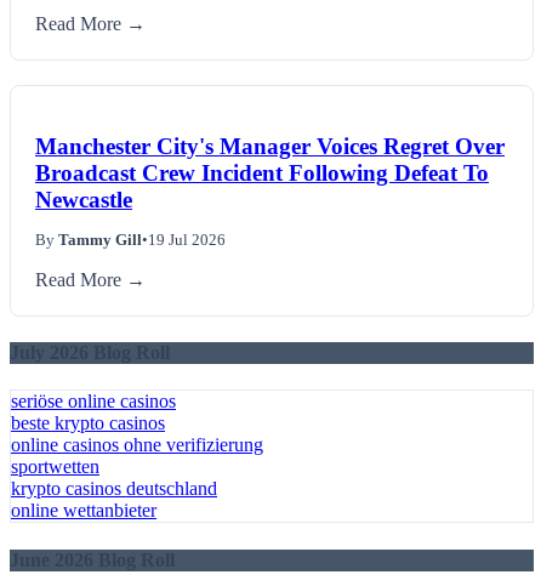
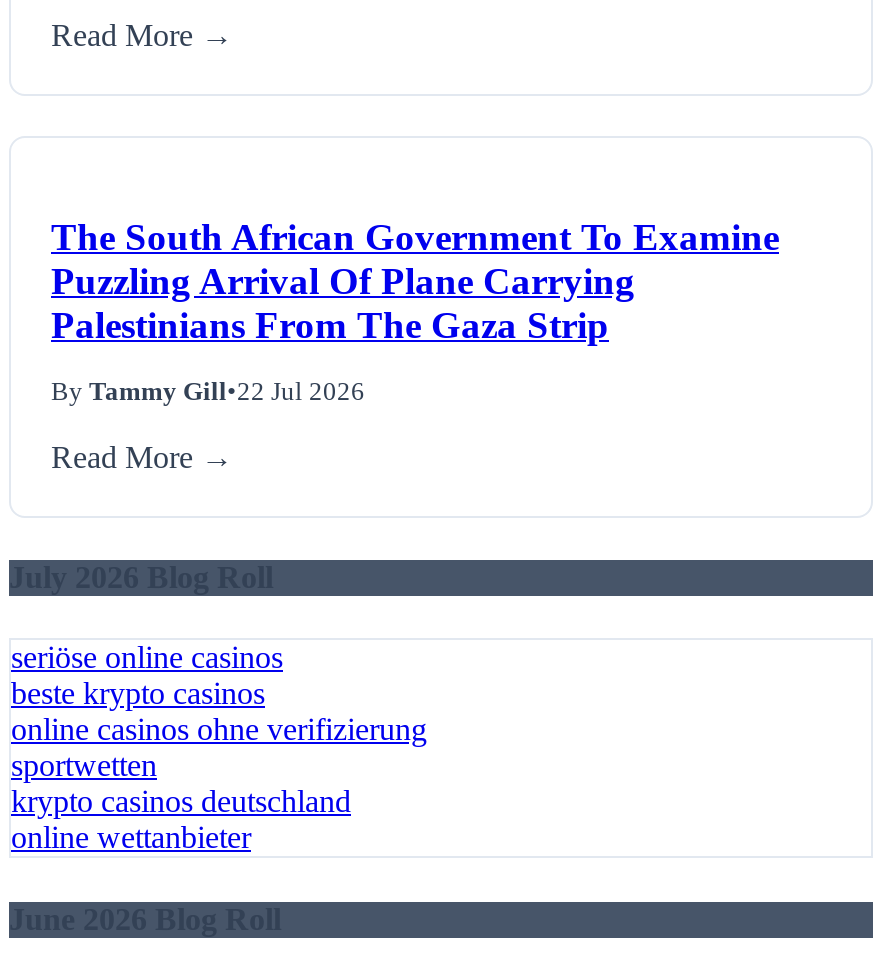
- Manchester City's Manager Voices Regret Over
- Broadcast Crew Incident Following Defeat To
- Newcastle
+ The South African Government To Examine
+ Puzzling Arrival Of Plane Carrying
+ Palestinians From The Gaza Strip

- By Tammy Gill•19 Jul 2026
+ By Tammy Gill•22 Jul 2026
